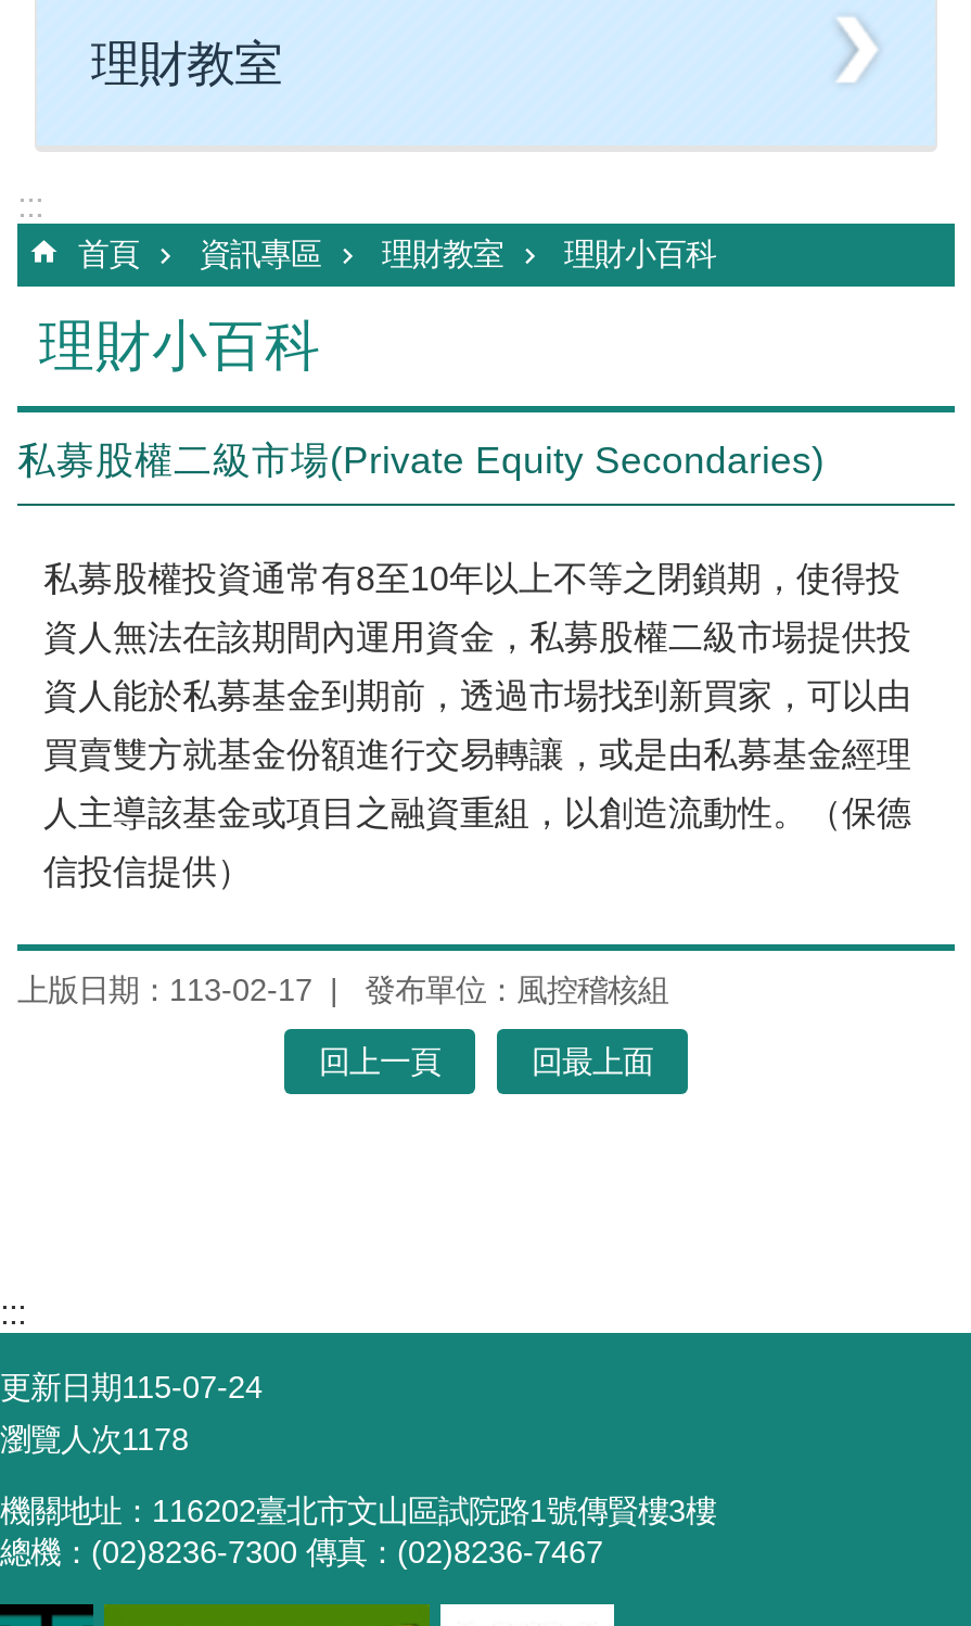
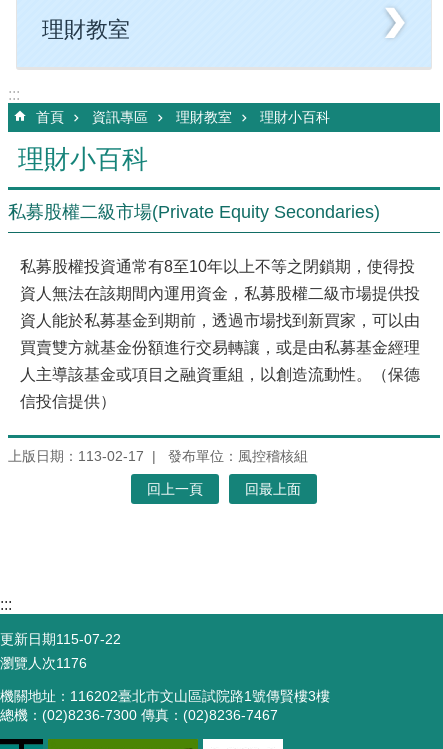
- 更新日期115-07-24
+ 更新日期115-07-22

- 瀏覽人次1178
+ 瀏覽人次1176
